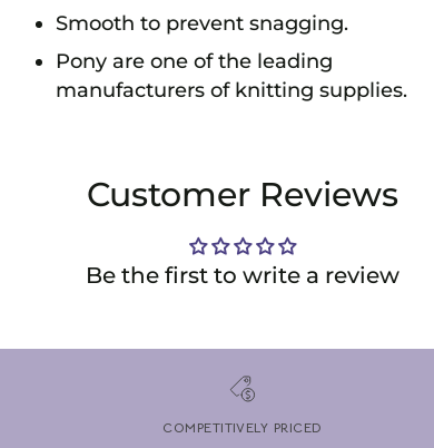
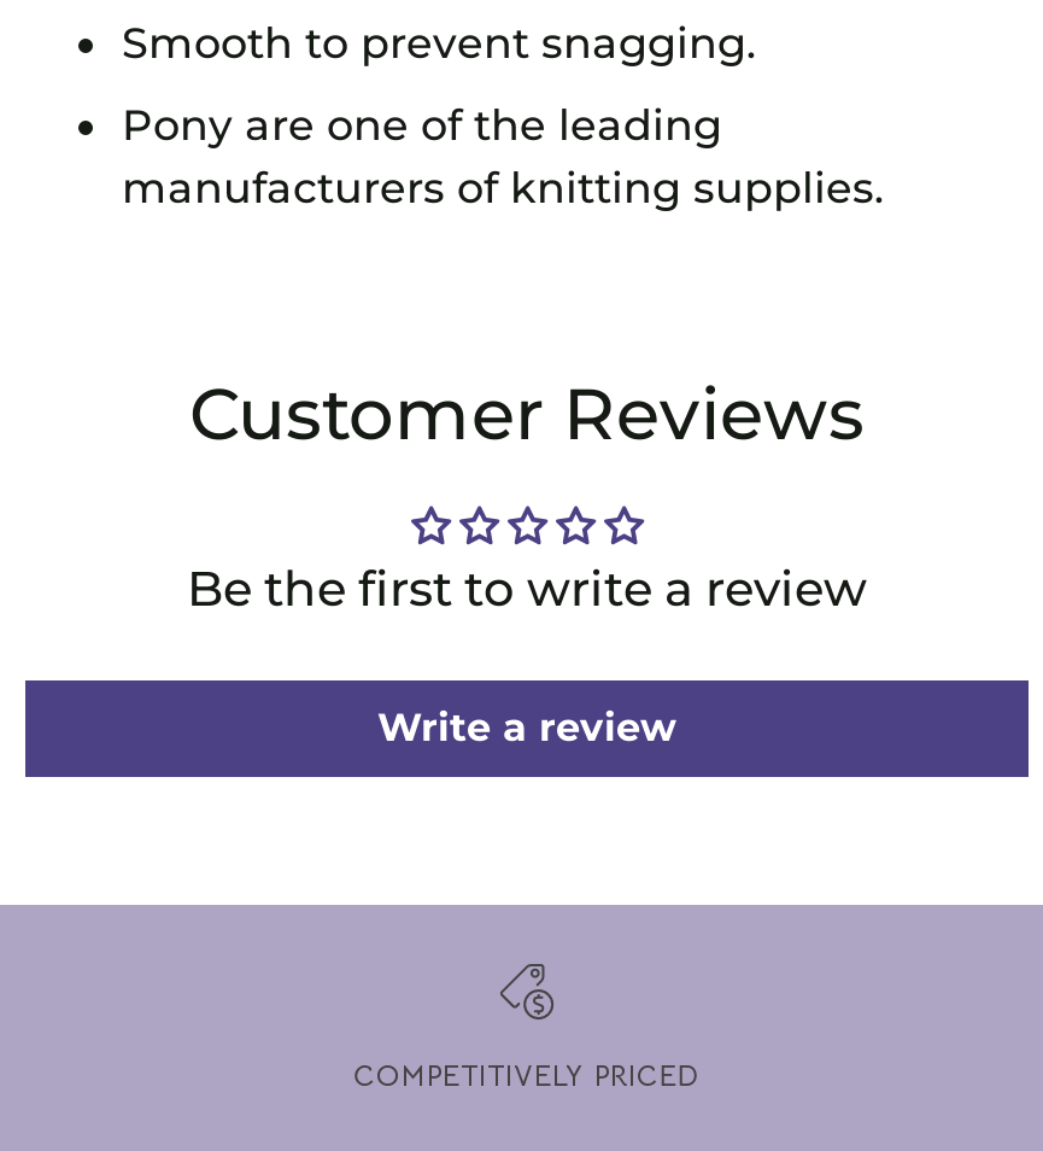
+ Write a review
